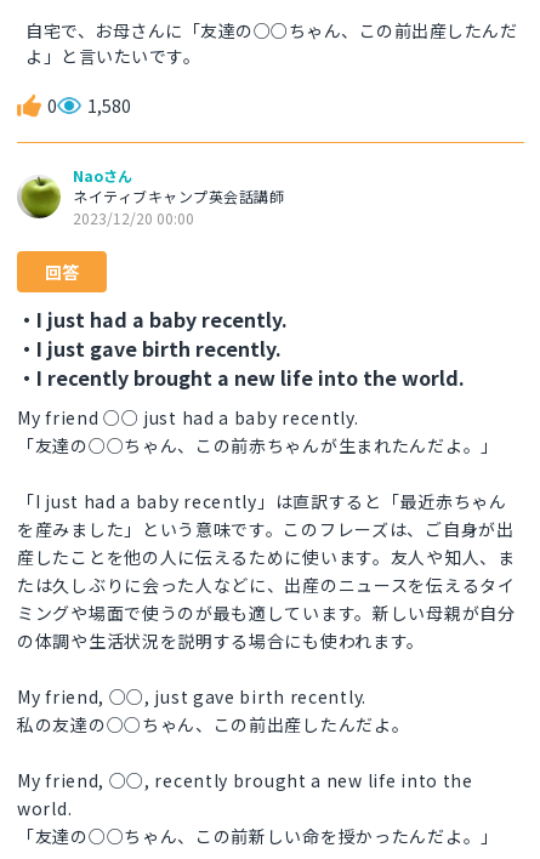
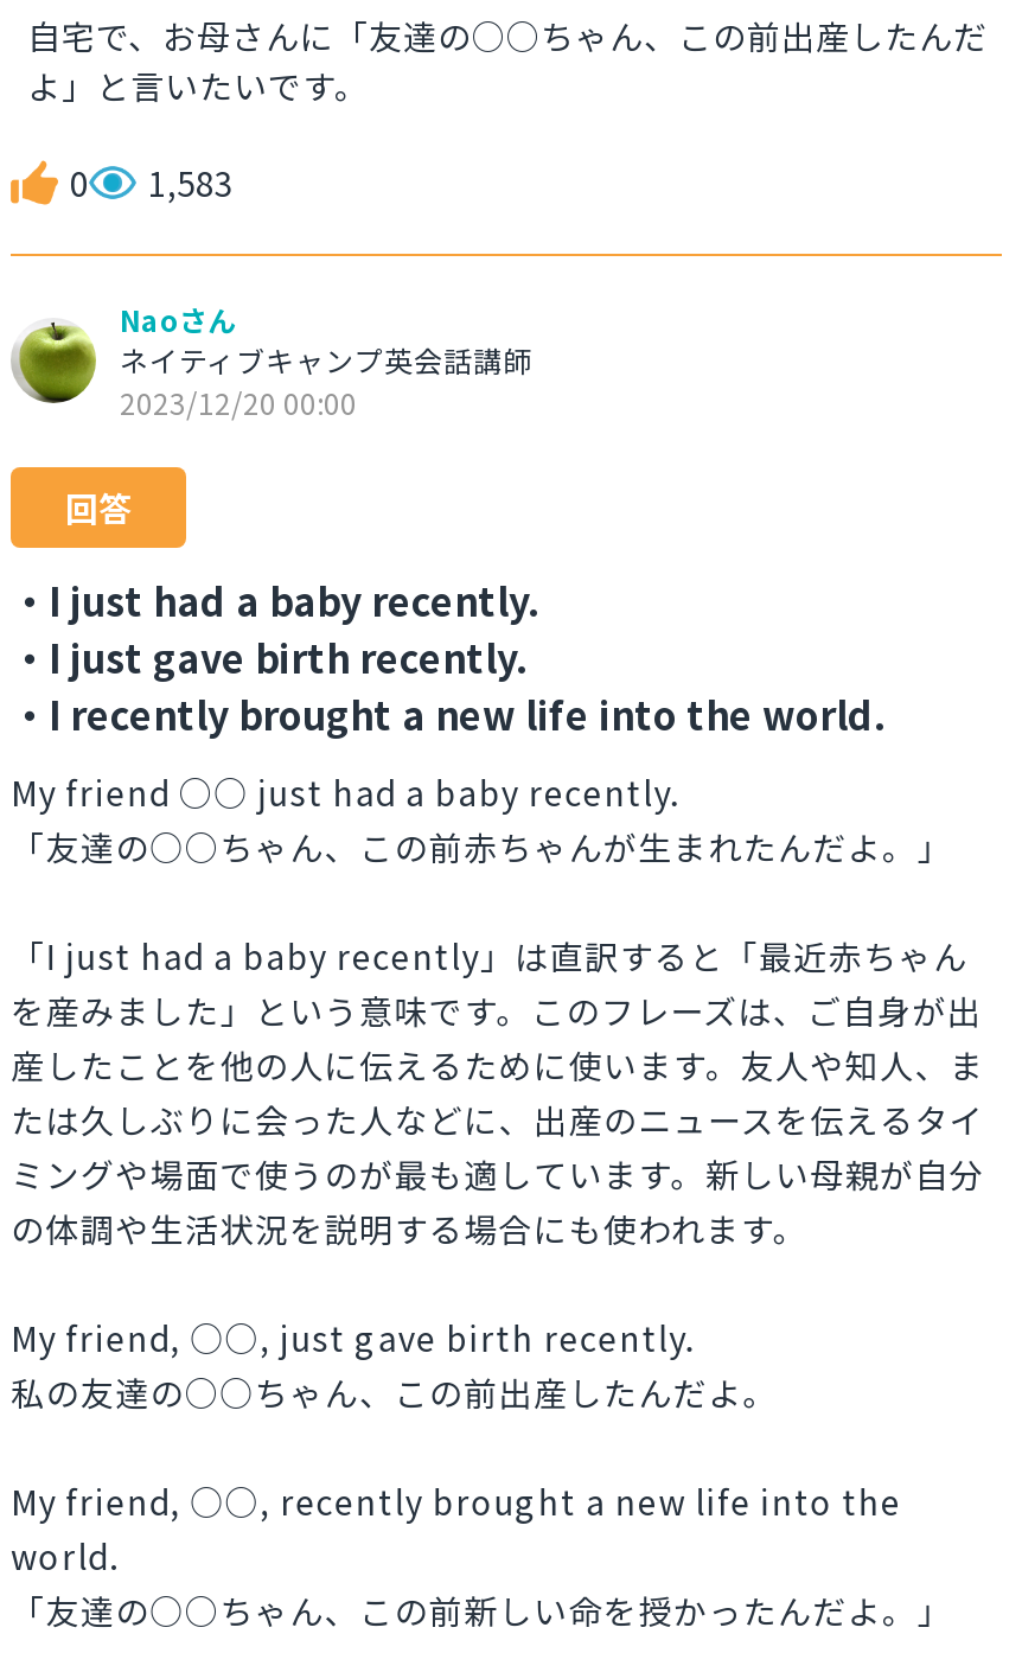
- 0 1,580
+ 0 1,583
